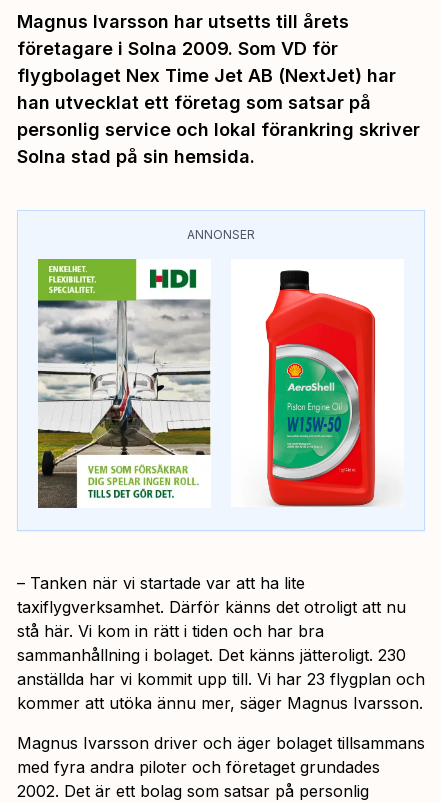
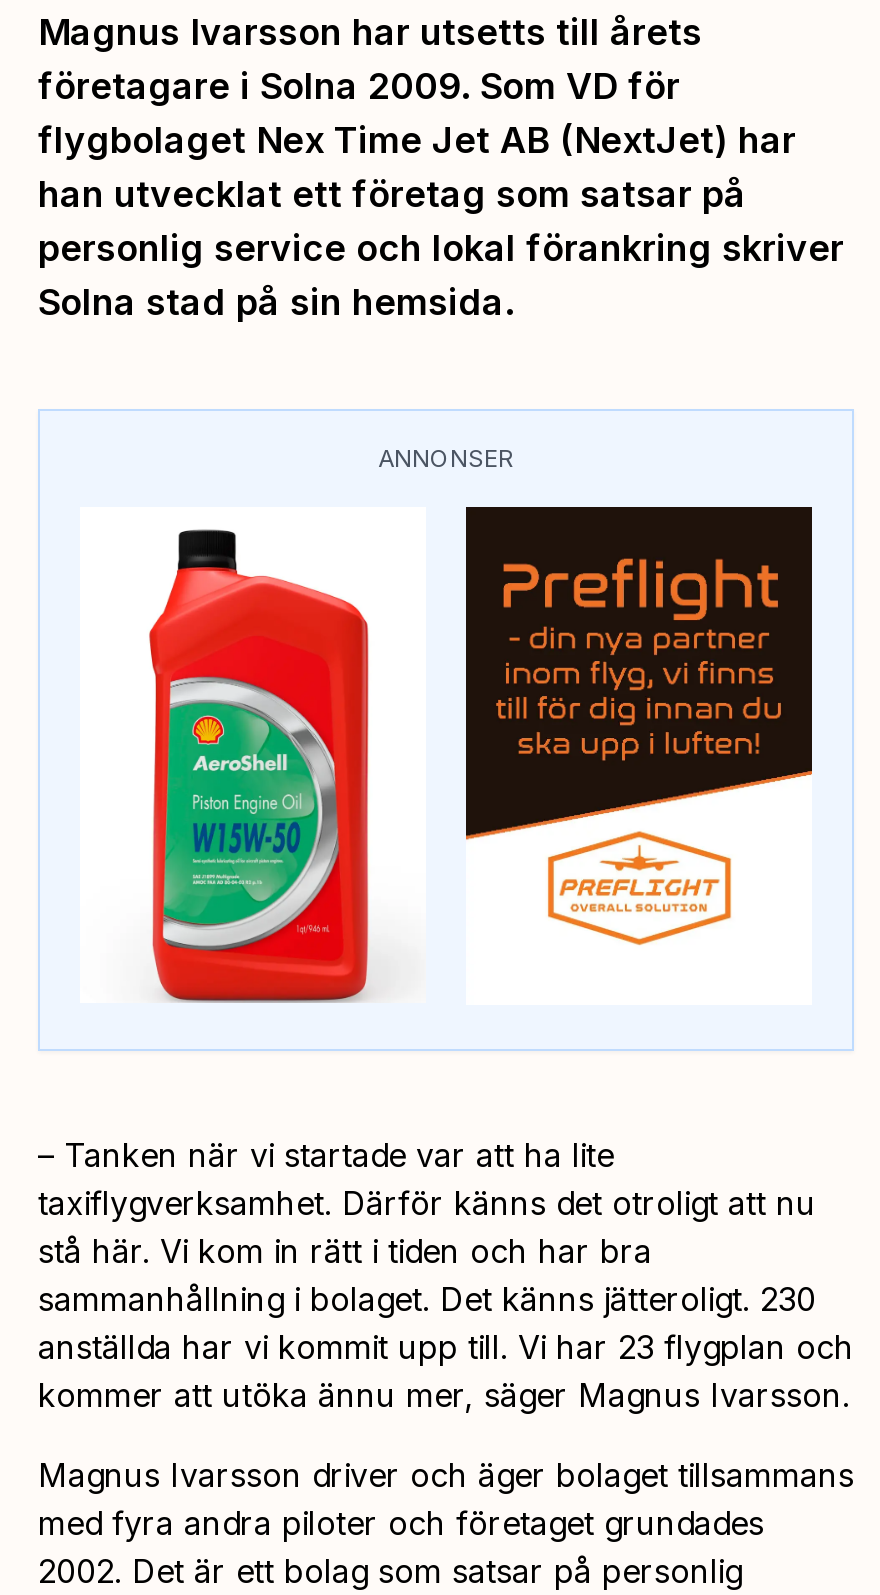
- [image]
+ [image]

- [image]
+ [image]
